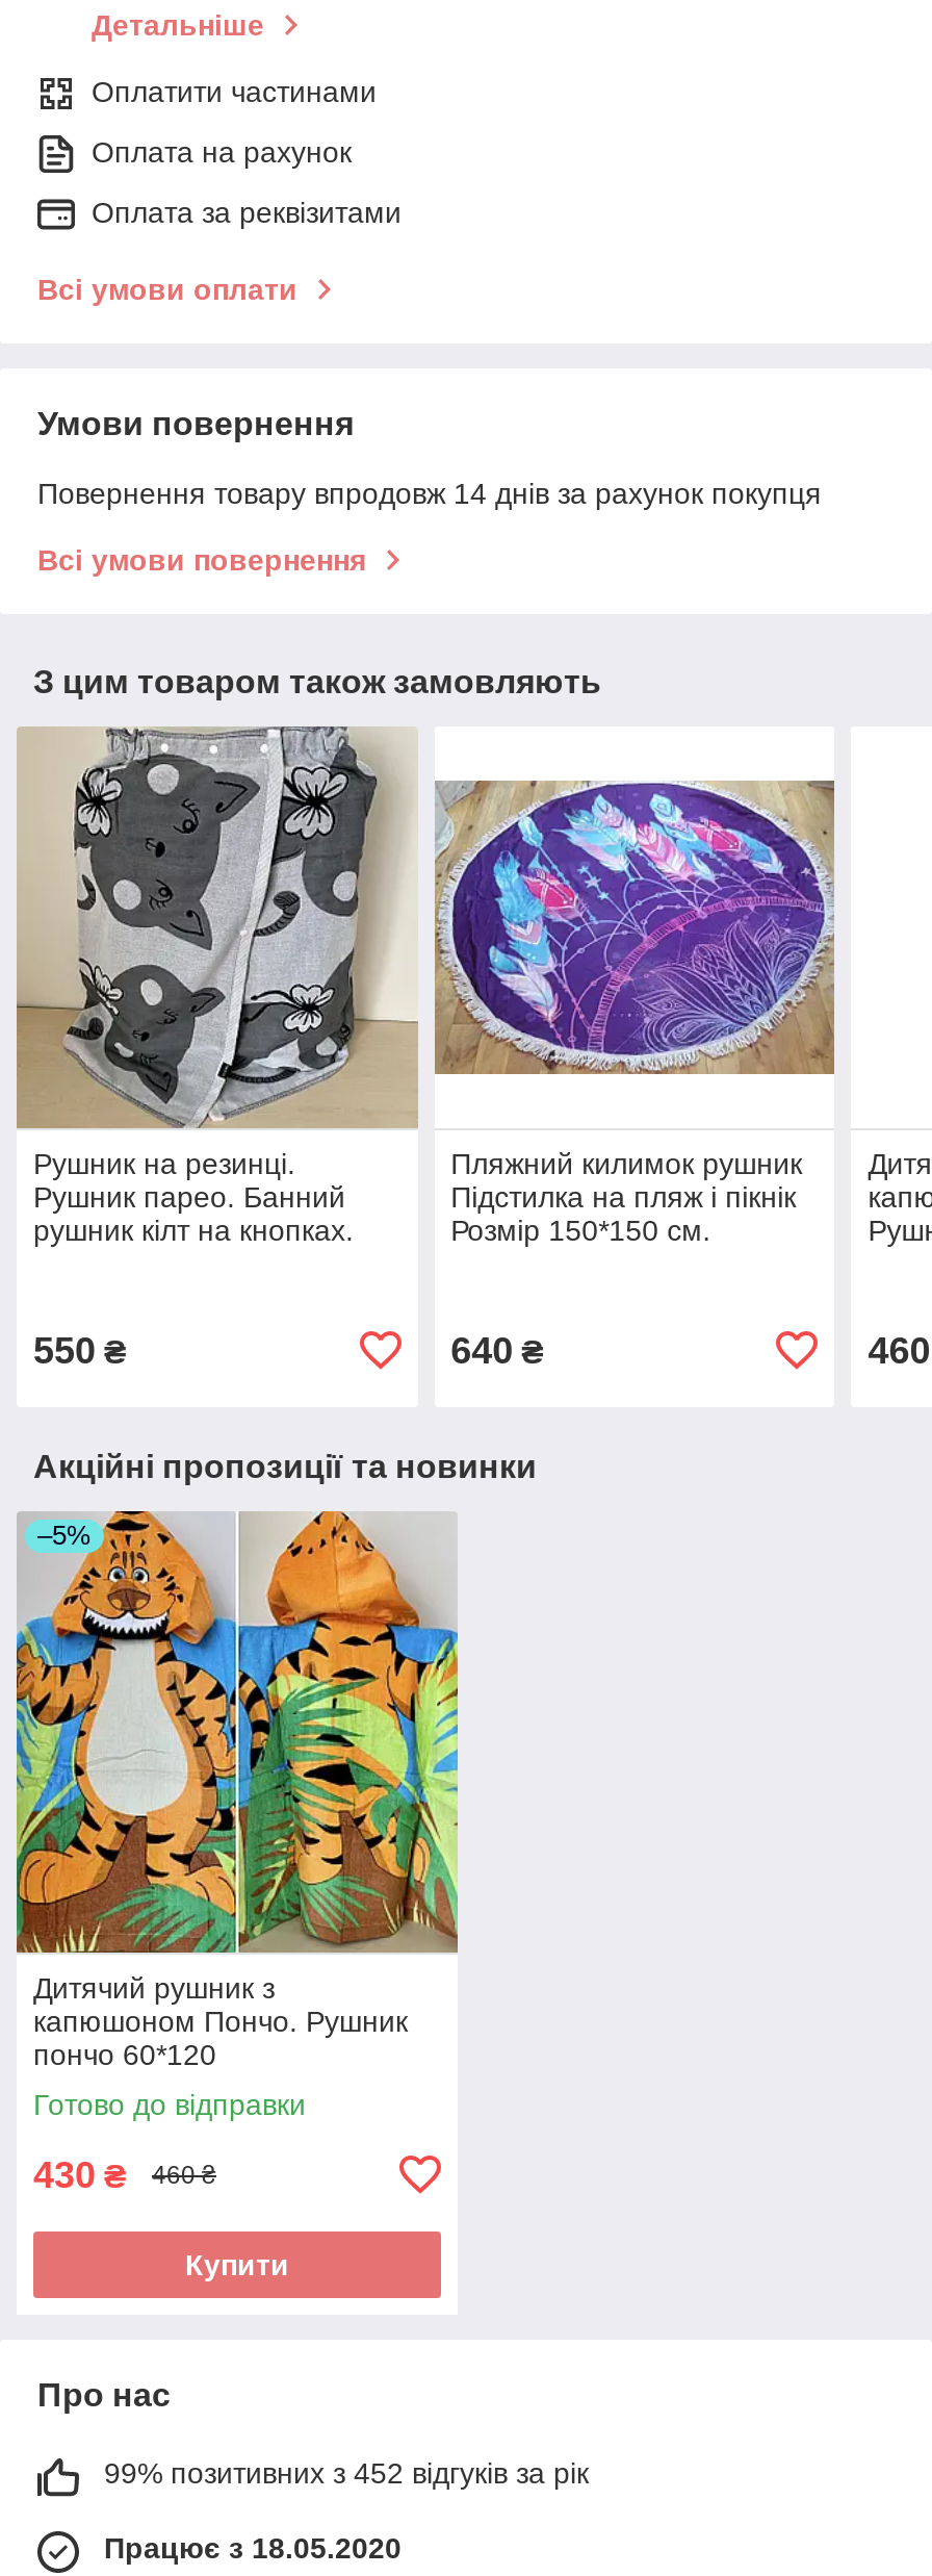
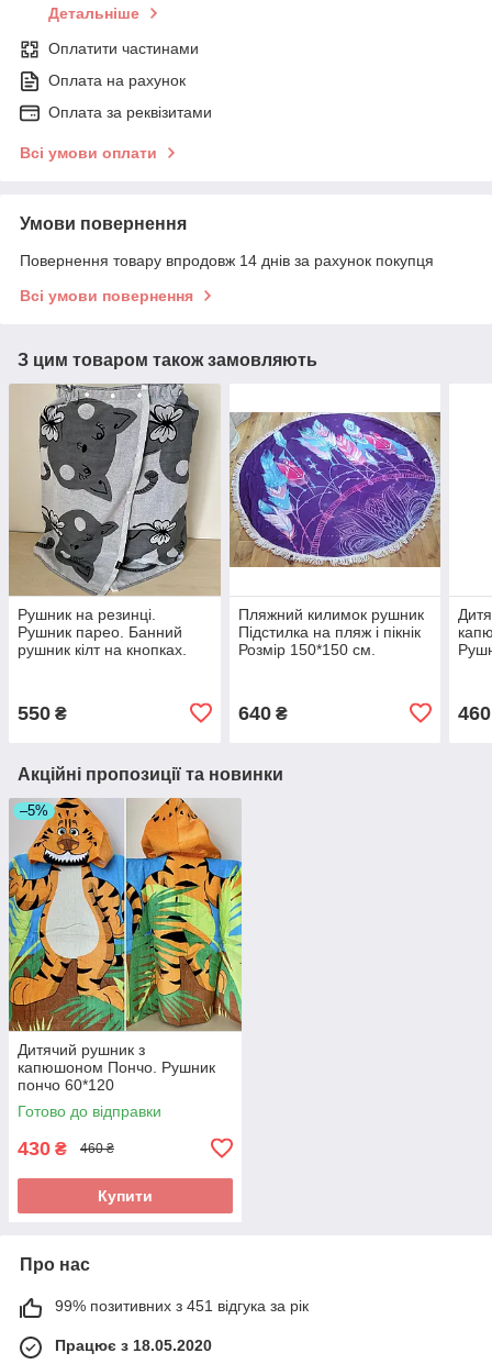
- 99% позитивних з 452 відгуків за рік
+ 99% позитивних з 451 відгука за рік
